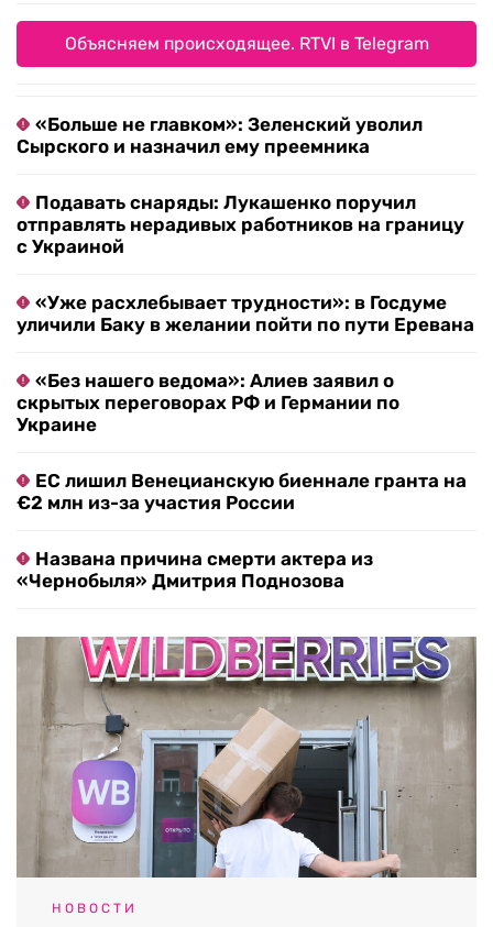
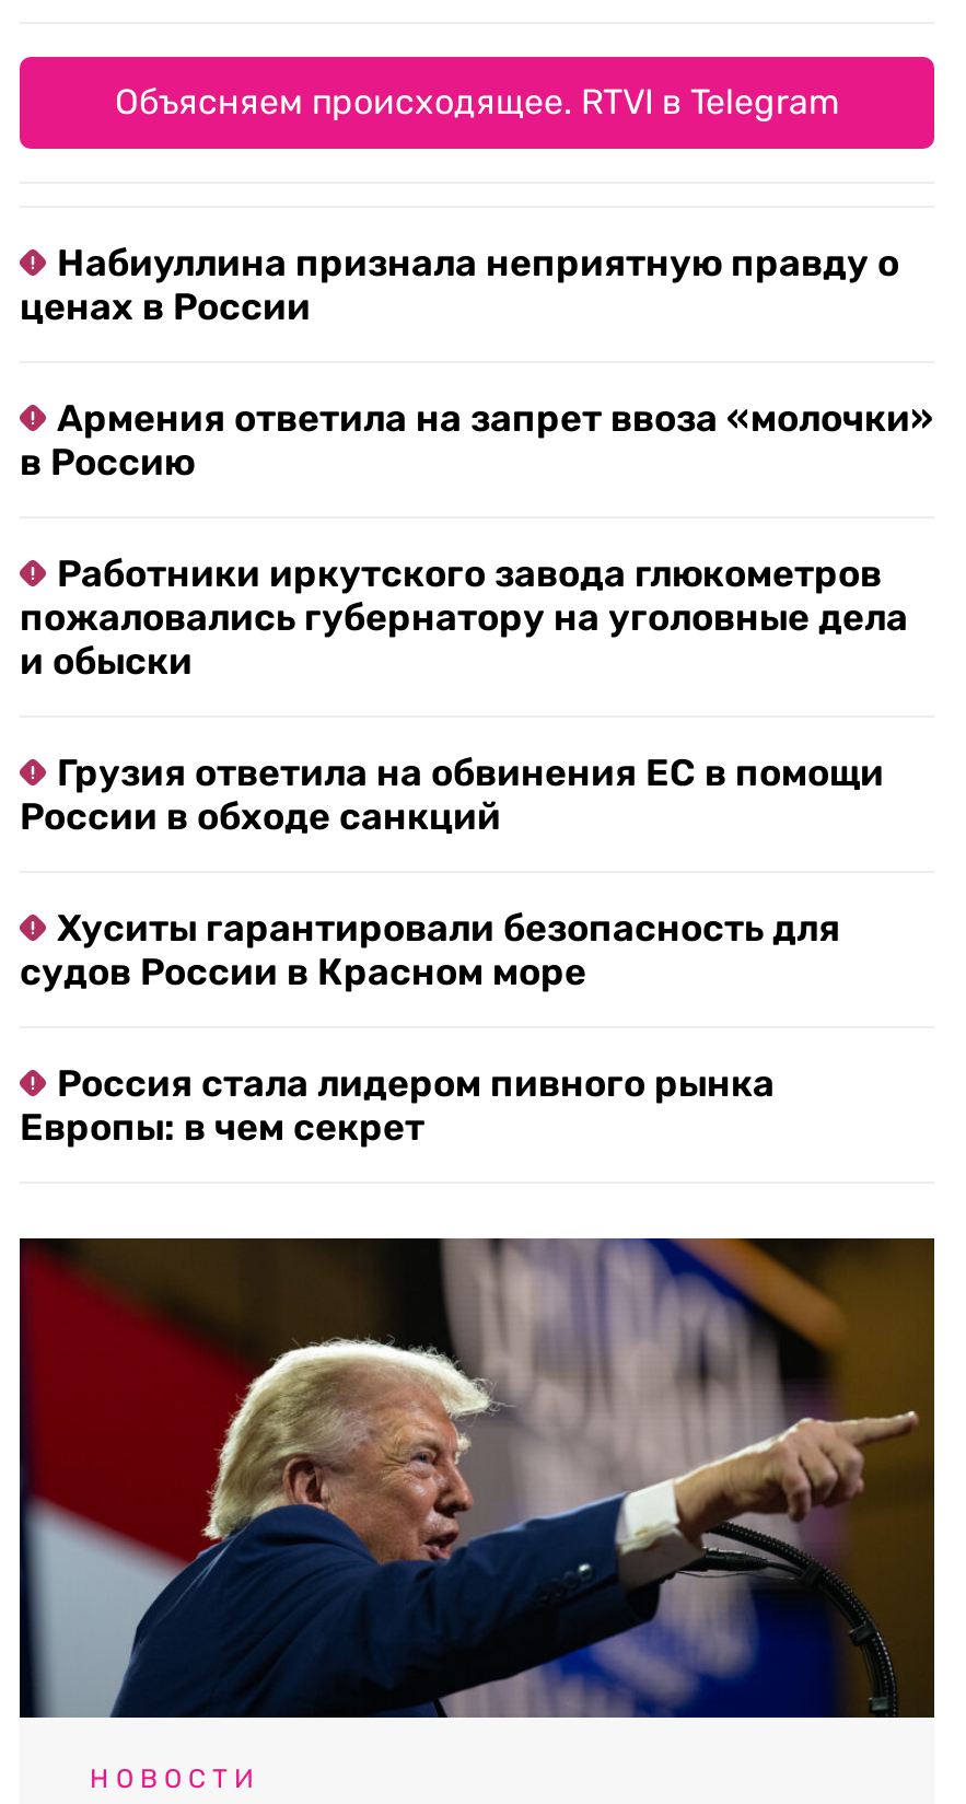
- «Больше не главком»: Зеленский уволил
- Сырского и назначил ему преемника
+ Набиуллина признала неприятную правду о
+ ценах в России

- Подавать снаряды: Лукашенко поручил
- отправлять нерадивых работников на границу
- с Украиной
+ Армения ответила на запрет ввоза «молочки»
+ в Россию

- «Уже расхлебывает трудности»: в Госдуме
- уличили Баку в желании пойти по пути Еревана
+ Работники иркутского завода глюкометров
+ пожаловались губернатору на уголовные дела
+ и обыски

- «Без нашего ведома»: Алиев заявил о
- скрытых переговорах РФ и Германии по
- Украине
+ Грузия ответила на обвинения ЕС в помощи
+ России в обходе санкций

- ЕС лишил Венецианскую биеннале гранта на
- €2 млн из-за участия России
+ Хуситы гарантировали безопасность для
+ судов России в Красном море

- Названа причина смерти актера из
- «Чернобыля» Дмитрия Поднозова
+ Россия стала лидером пивного рынка
+ Европы: в чем секрет

- [image]
+ [image]
